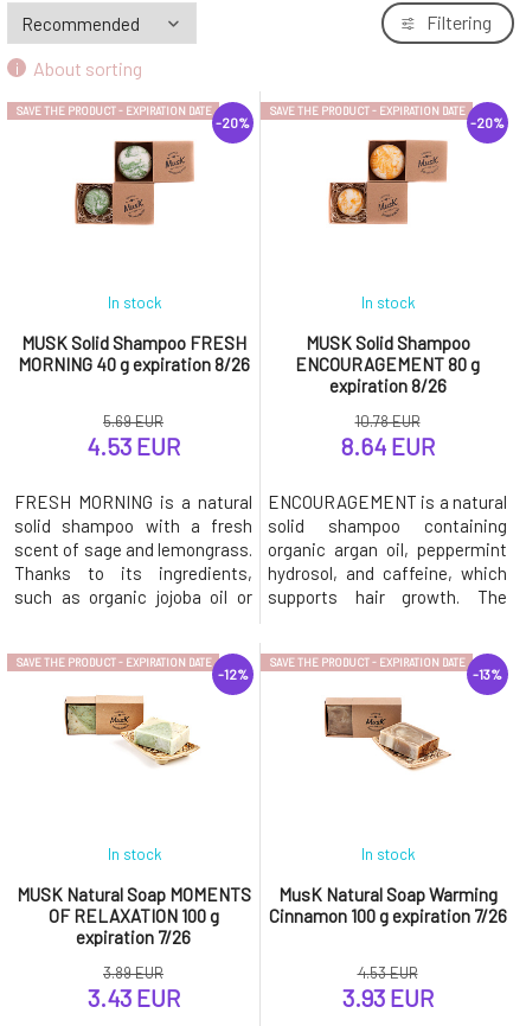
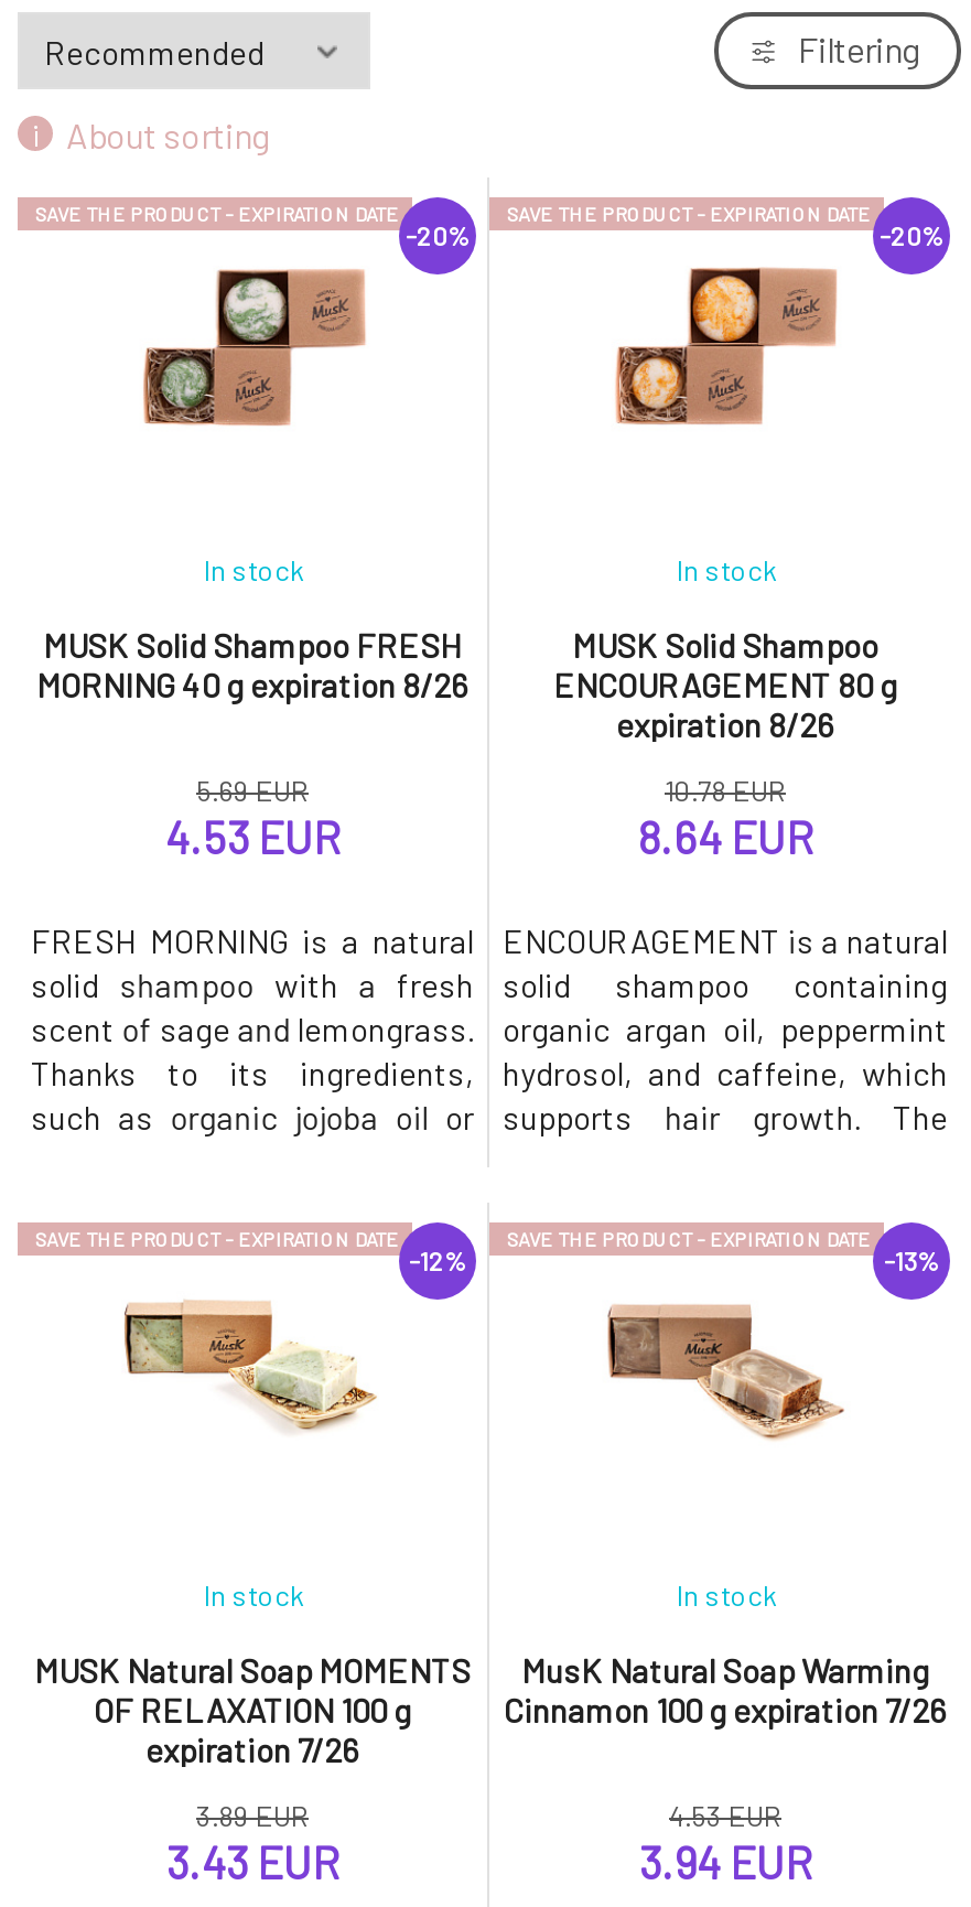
- 3.93 EUR
+ 3.94 EUR
